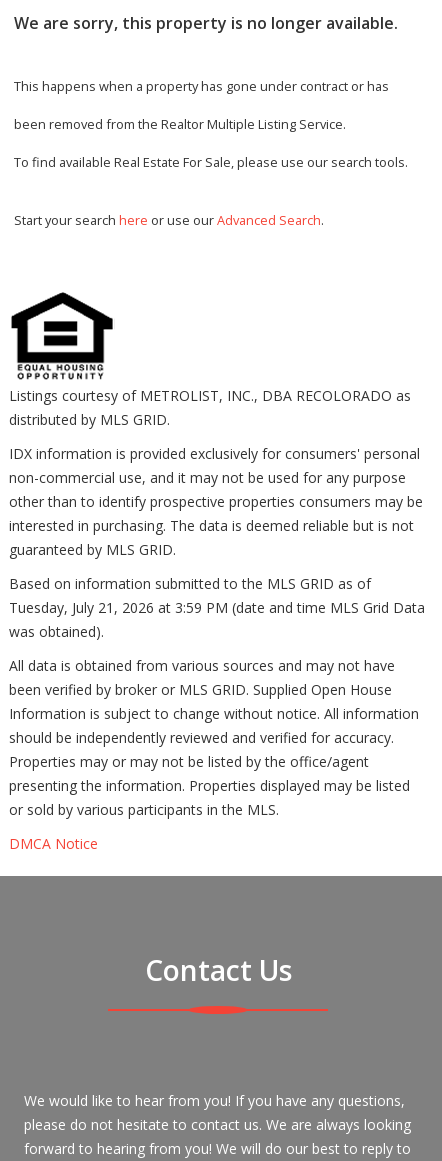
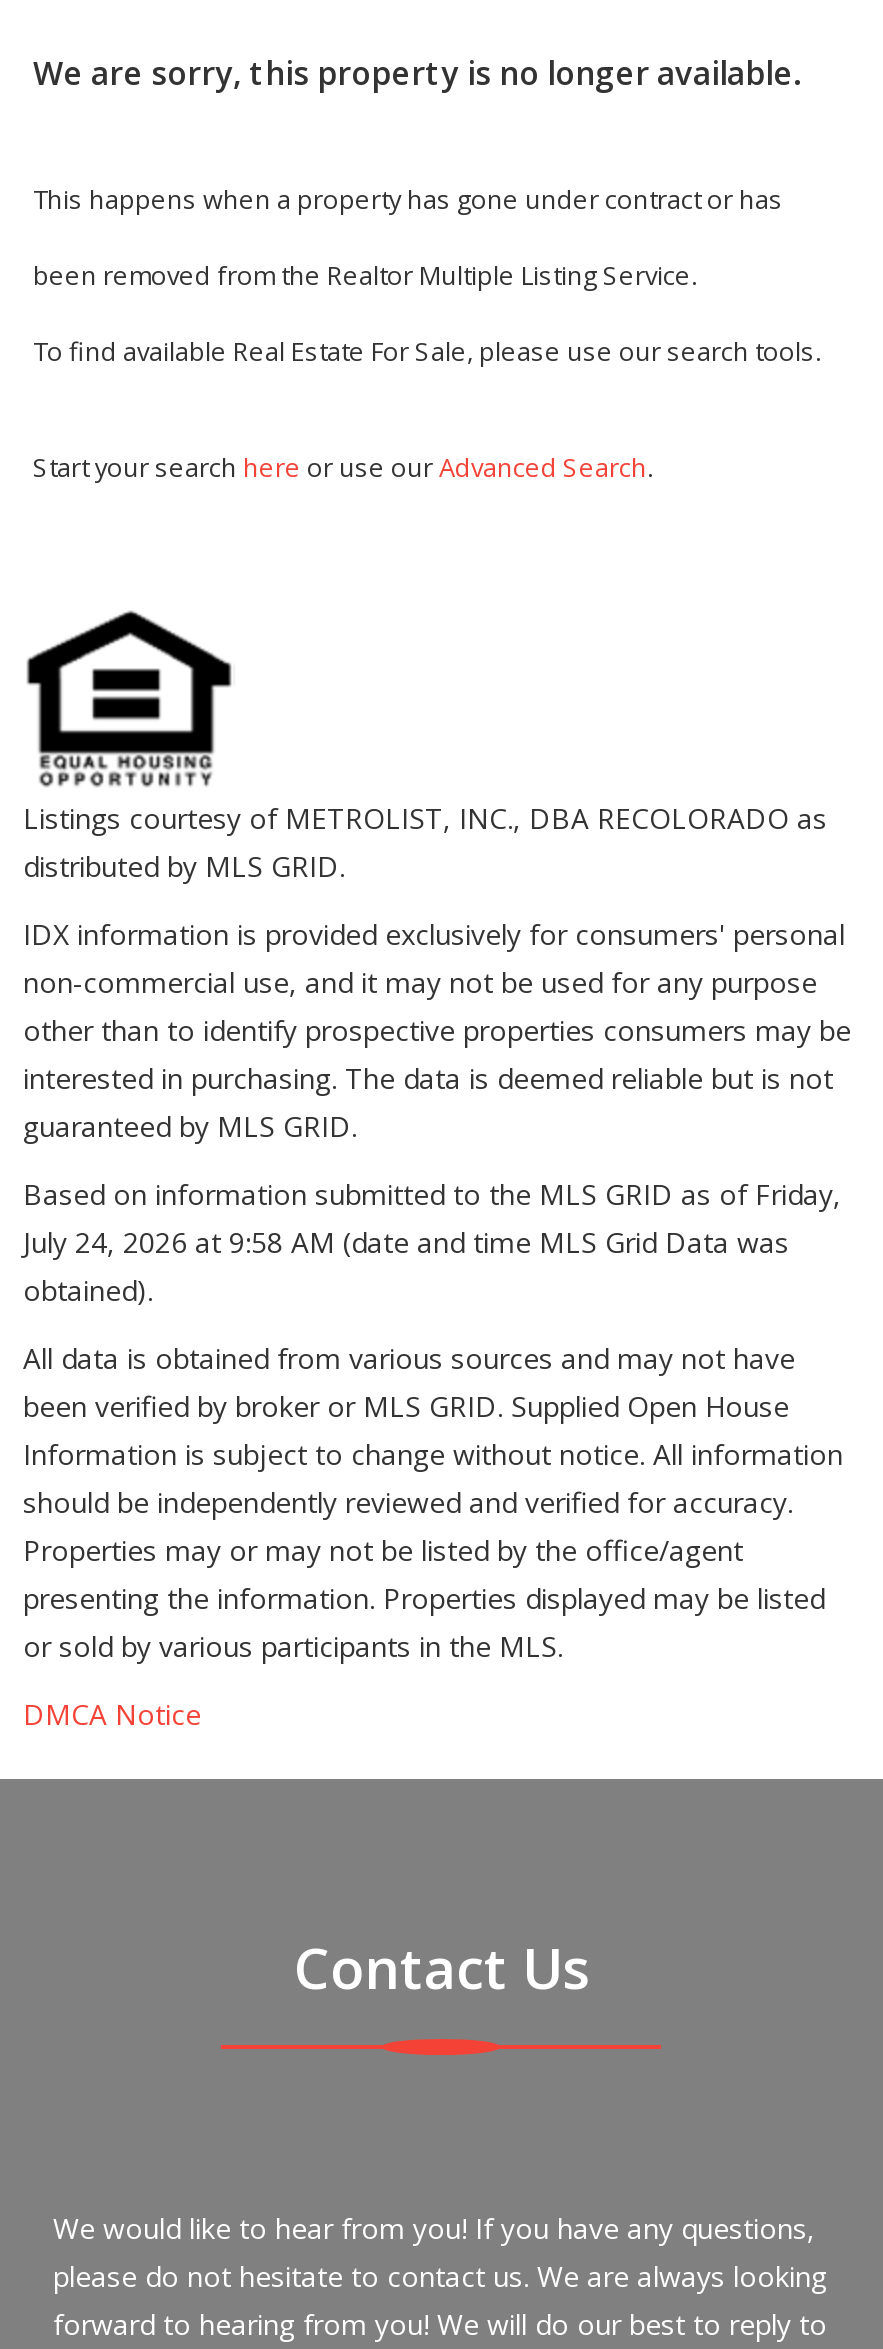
- Based on information submitted to the MLS GRID as of
- Tuesday, July 21, 2026 at 3:59 PM (date and time MLS Grid Data
- was obtained).
+ Based on information submitted to the MLS GRID as of Friday,
+ July 24, 2026 at 9:58 AM (date and time MLS Grid Data was
+ obtained).
